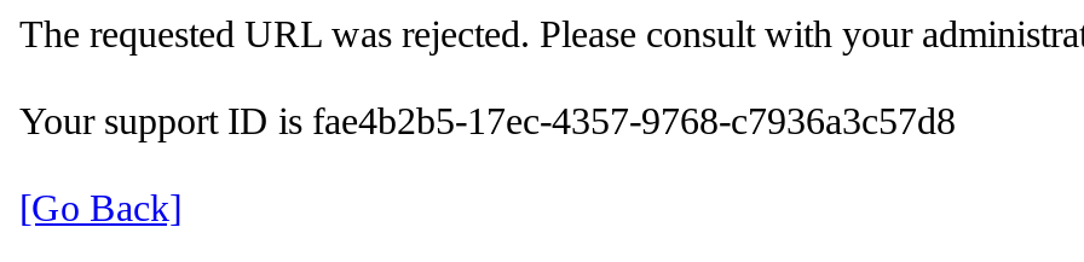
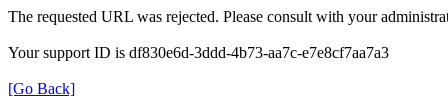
- Your support ID is fae4b2b5-17ec-4357-9768-c7936a3c57d8
+ Your support ID is df830e6d-3ddd-4b73-aa7c-e7e8cf7aa7a3
